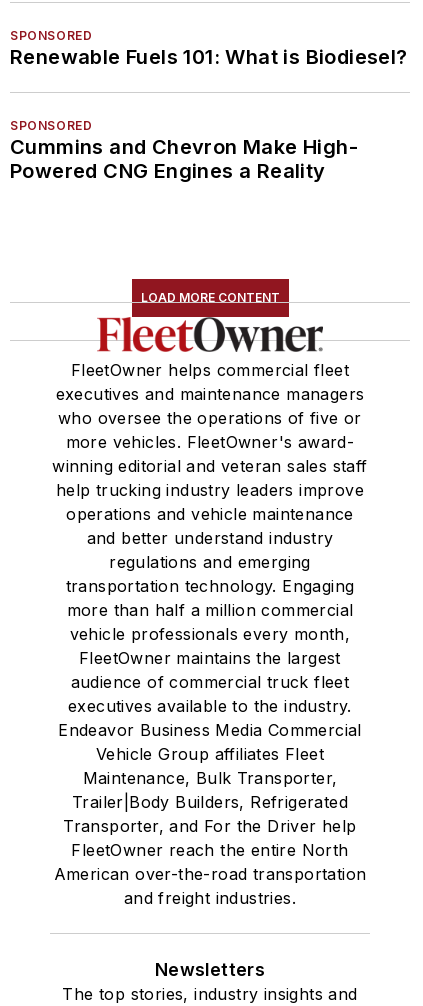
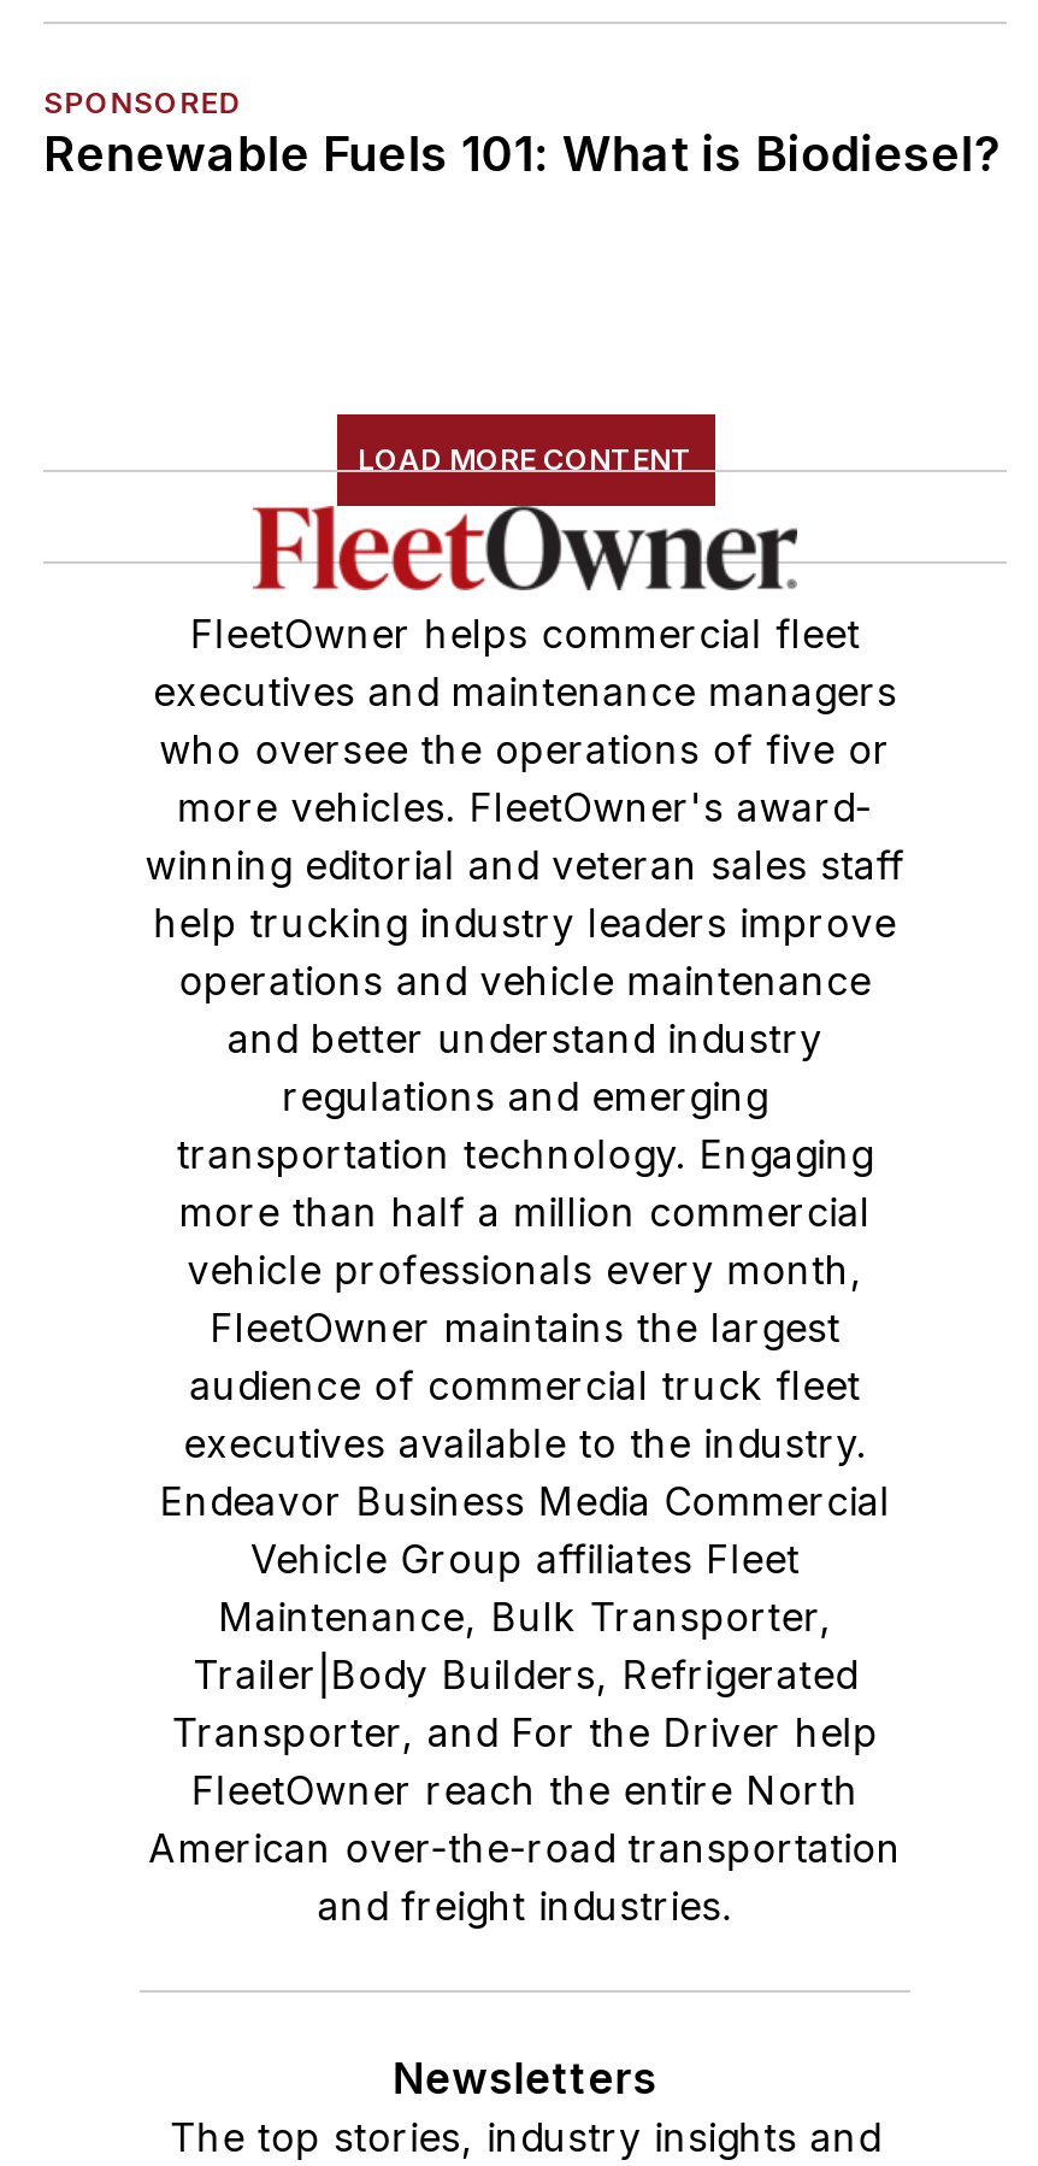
- SPONSORED
- Cummins and Chevron Make High-
- Powered CNG Engines a Reality
